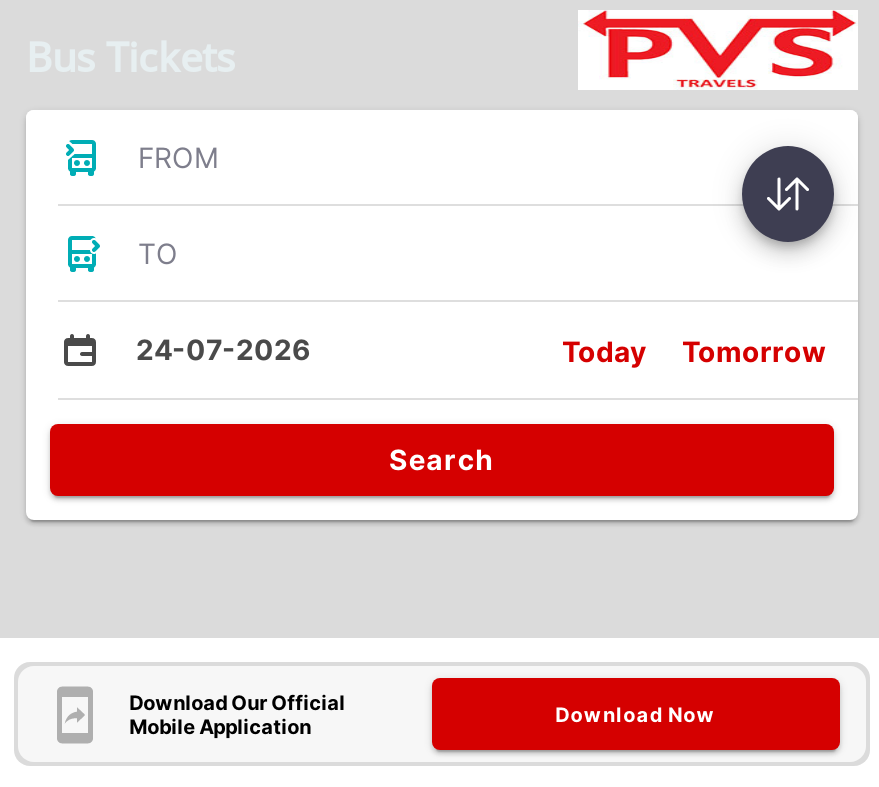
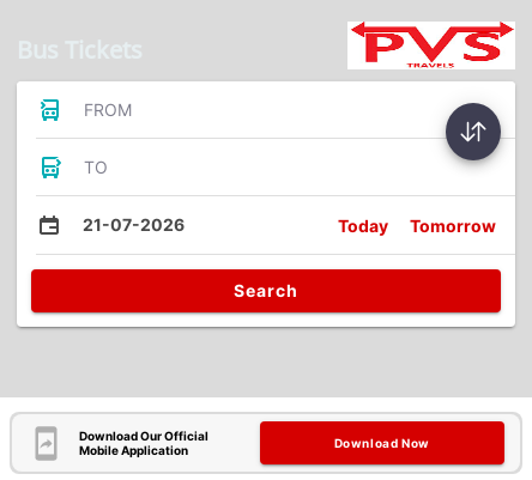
- 24-07-2026
+ 21-07-2026
